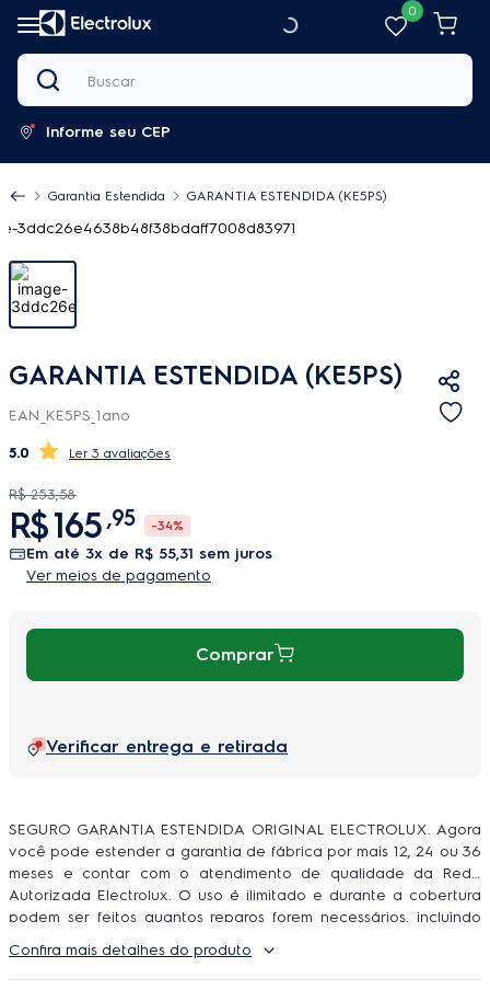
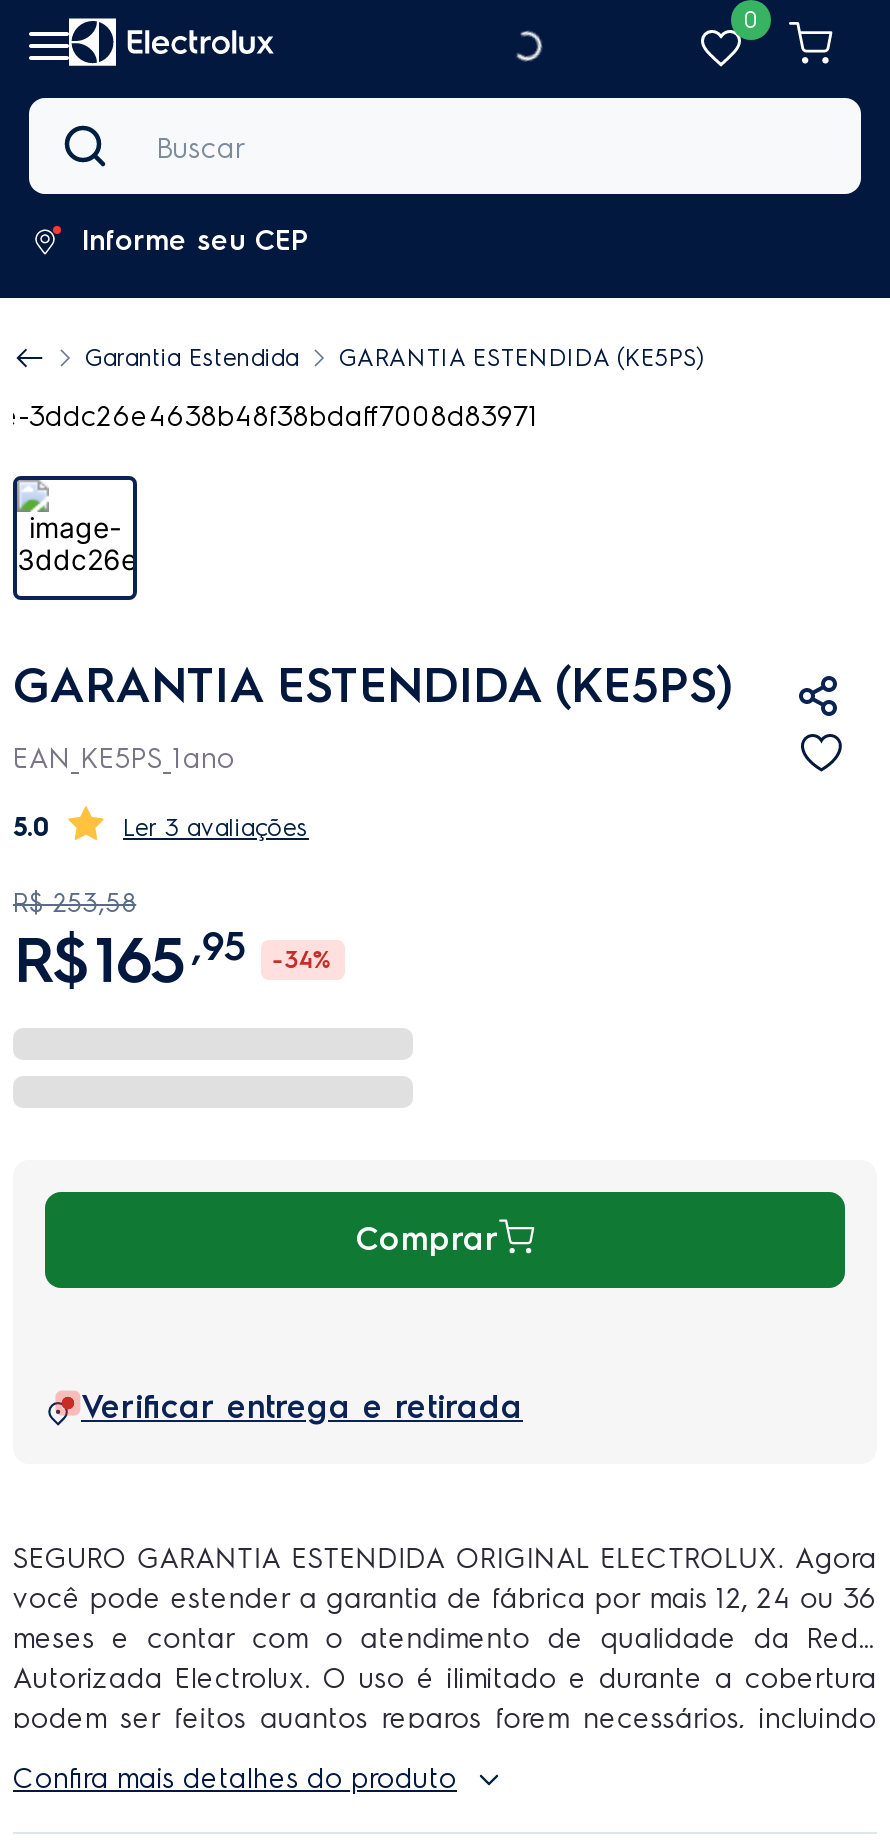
- em até 3x de R$ 55,31 sem juros
- Ver meios de pagamento
